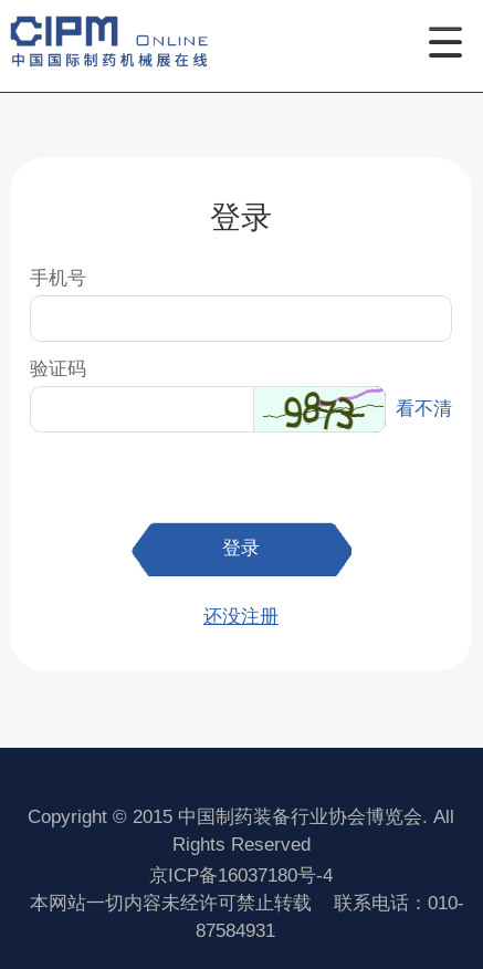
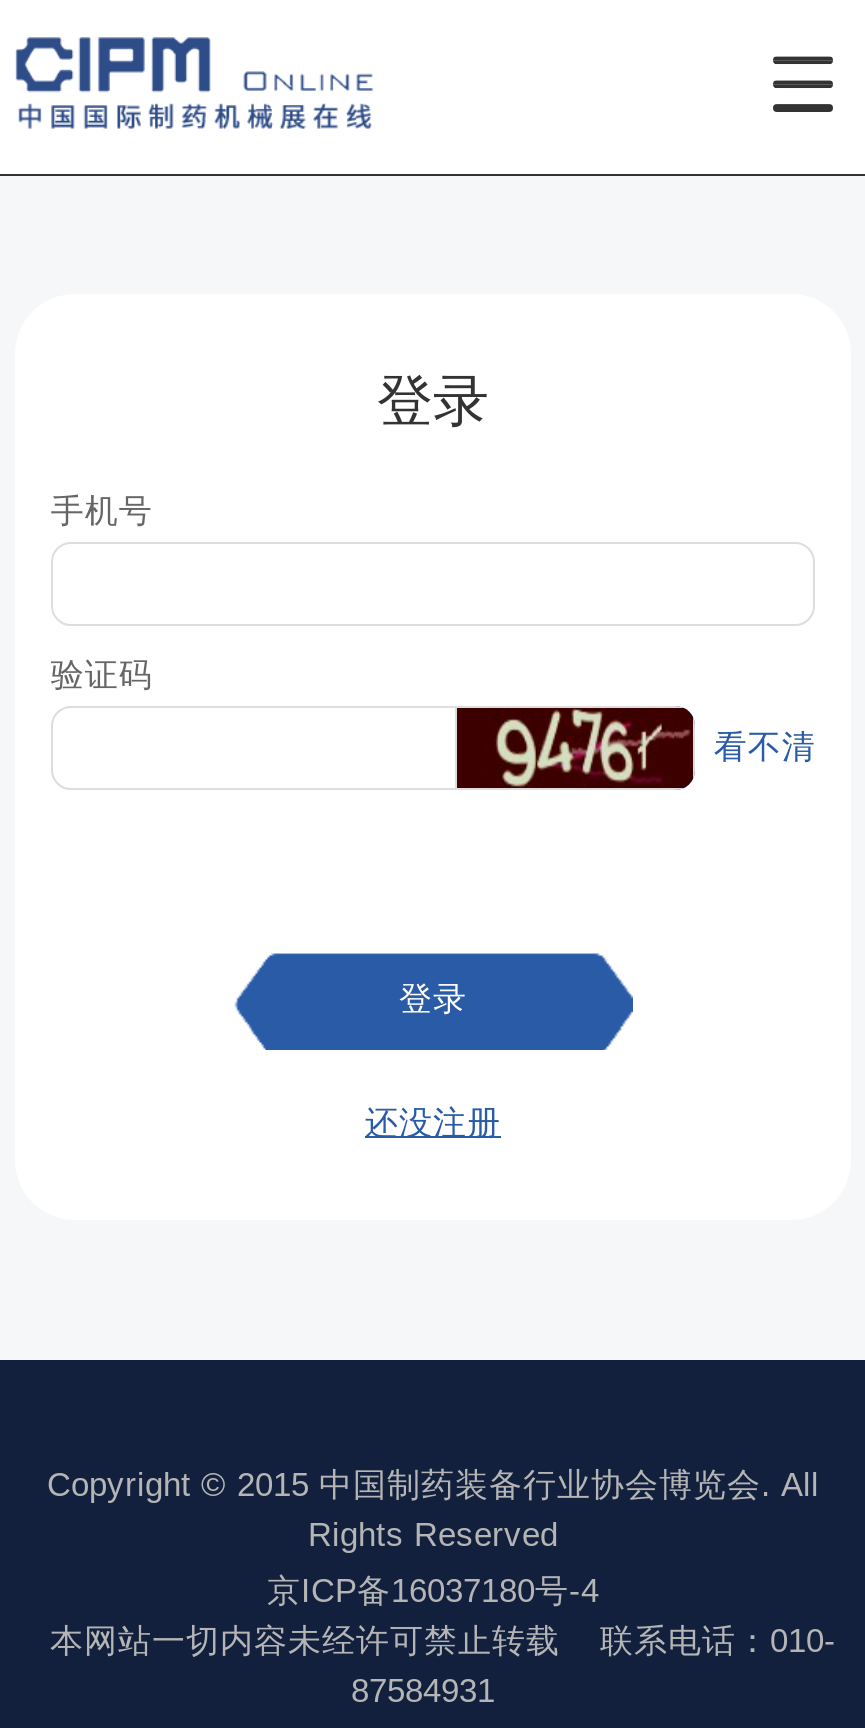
- [image]
+ [image]
